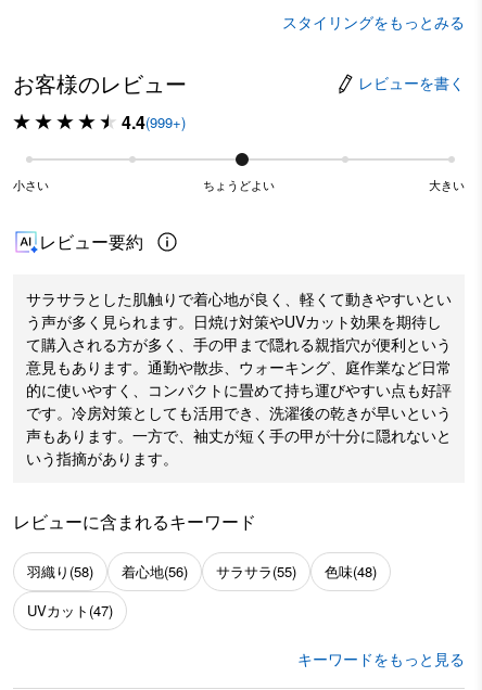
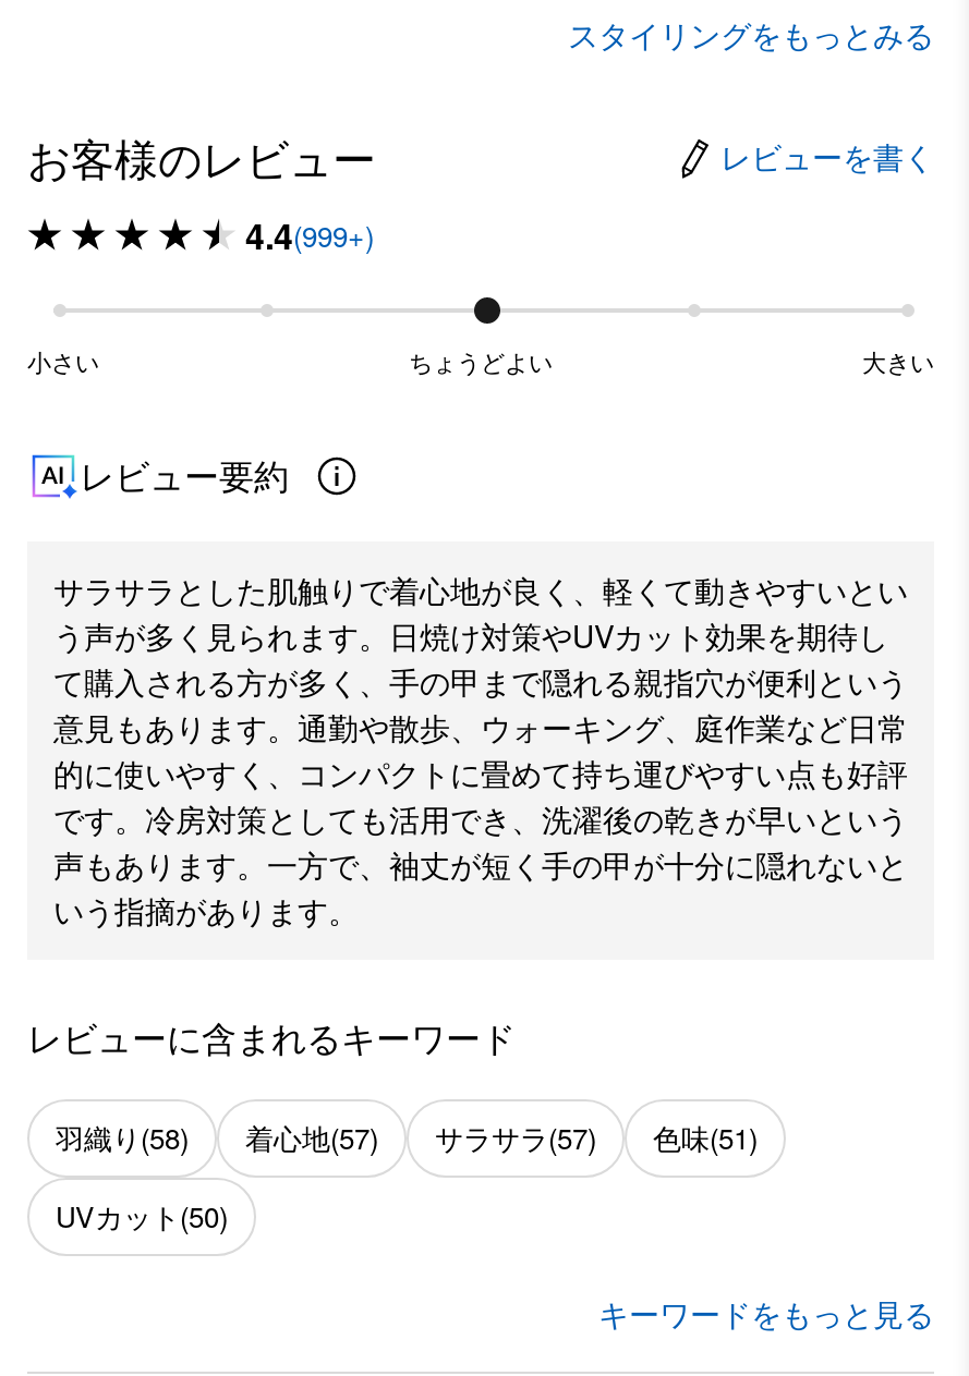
- 着心地(56)
+ 着心地(57)

- サラサラ(55)
+ サラサラ(57)

- 色味(48)
+ 色味(51)

- UVカット(47)
+ UVカット(50)
